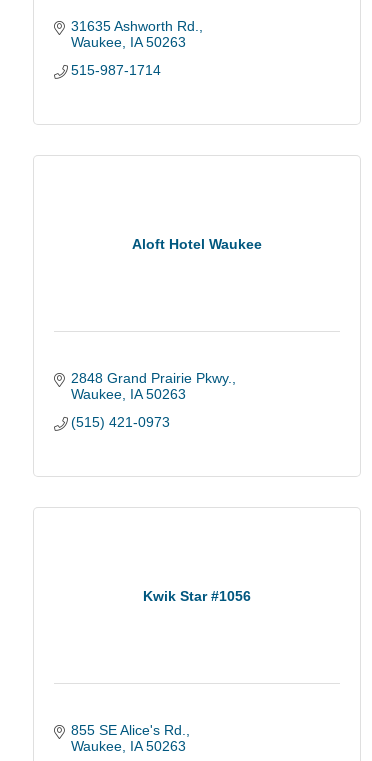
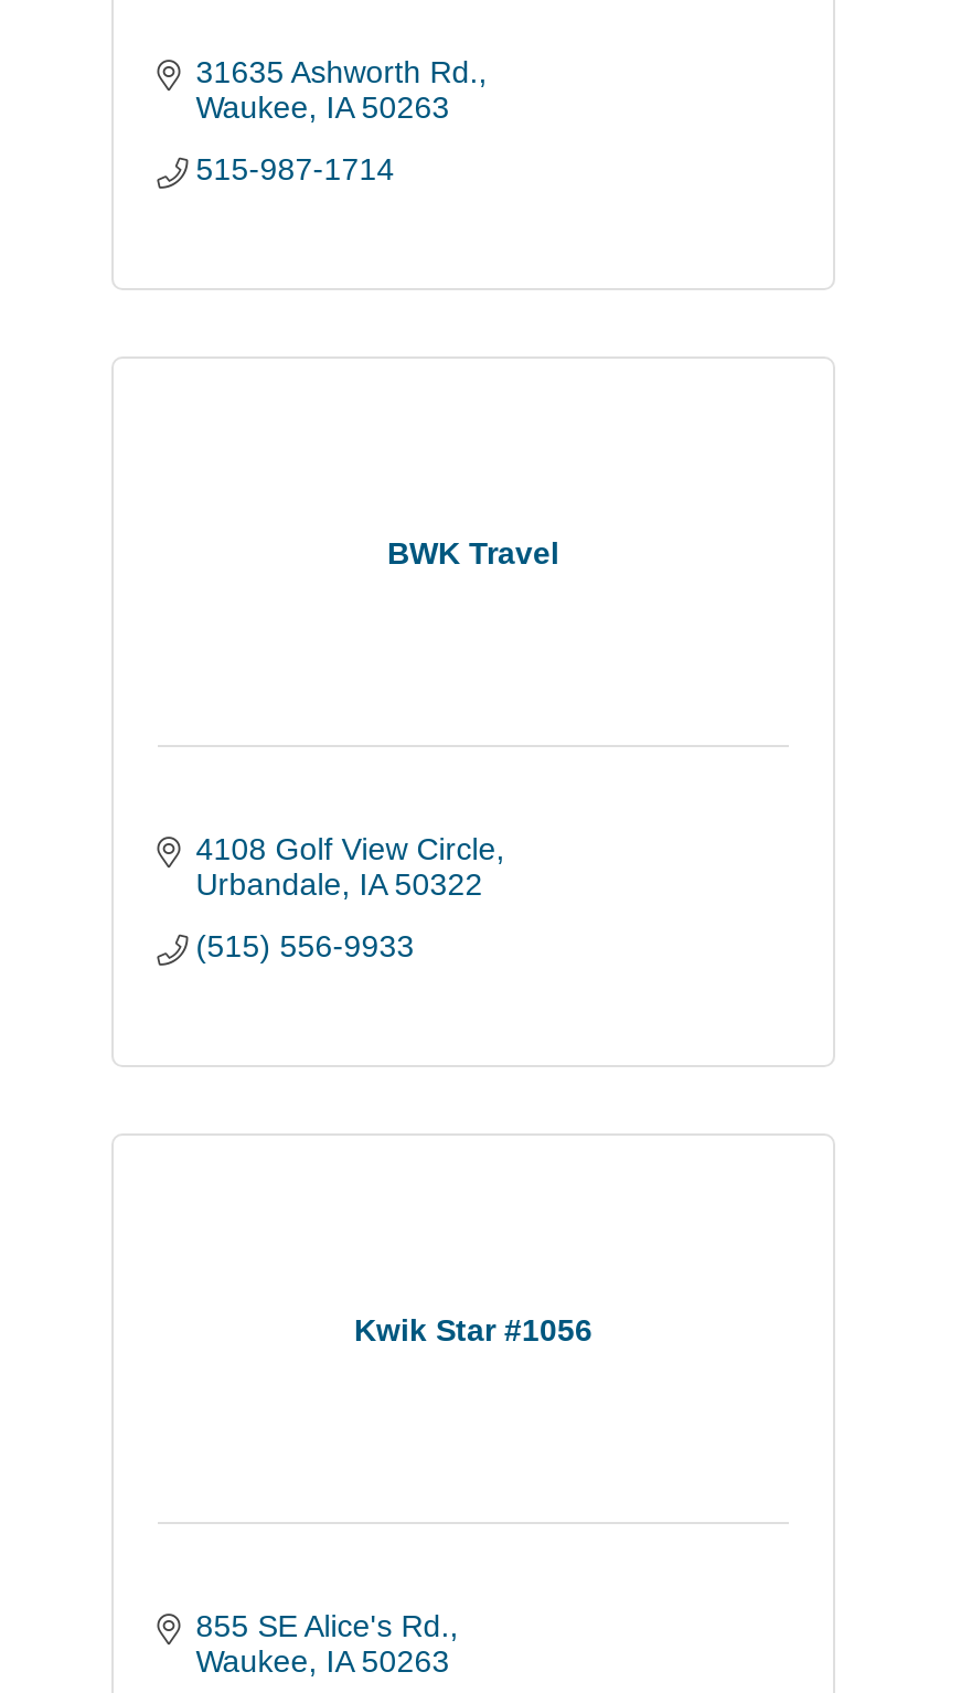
- Aloft Hotel Waukee
+ BWK Travel

- 2848 Grand Prairie Pkwy.
- Waukee IA 50263
+ 4108 Golf View Circle
+ Urbandale IA 50322

- (515) 421-0973
+ (515) 556-9933
